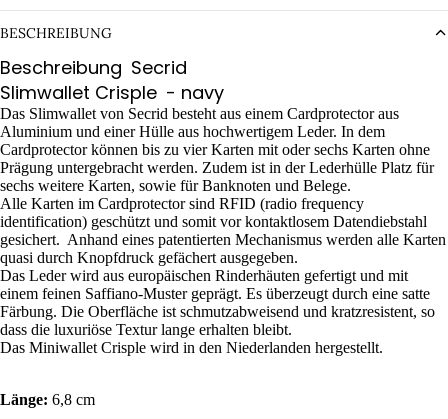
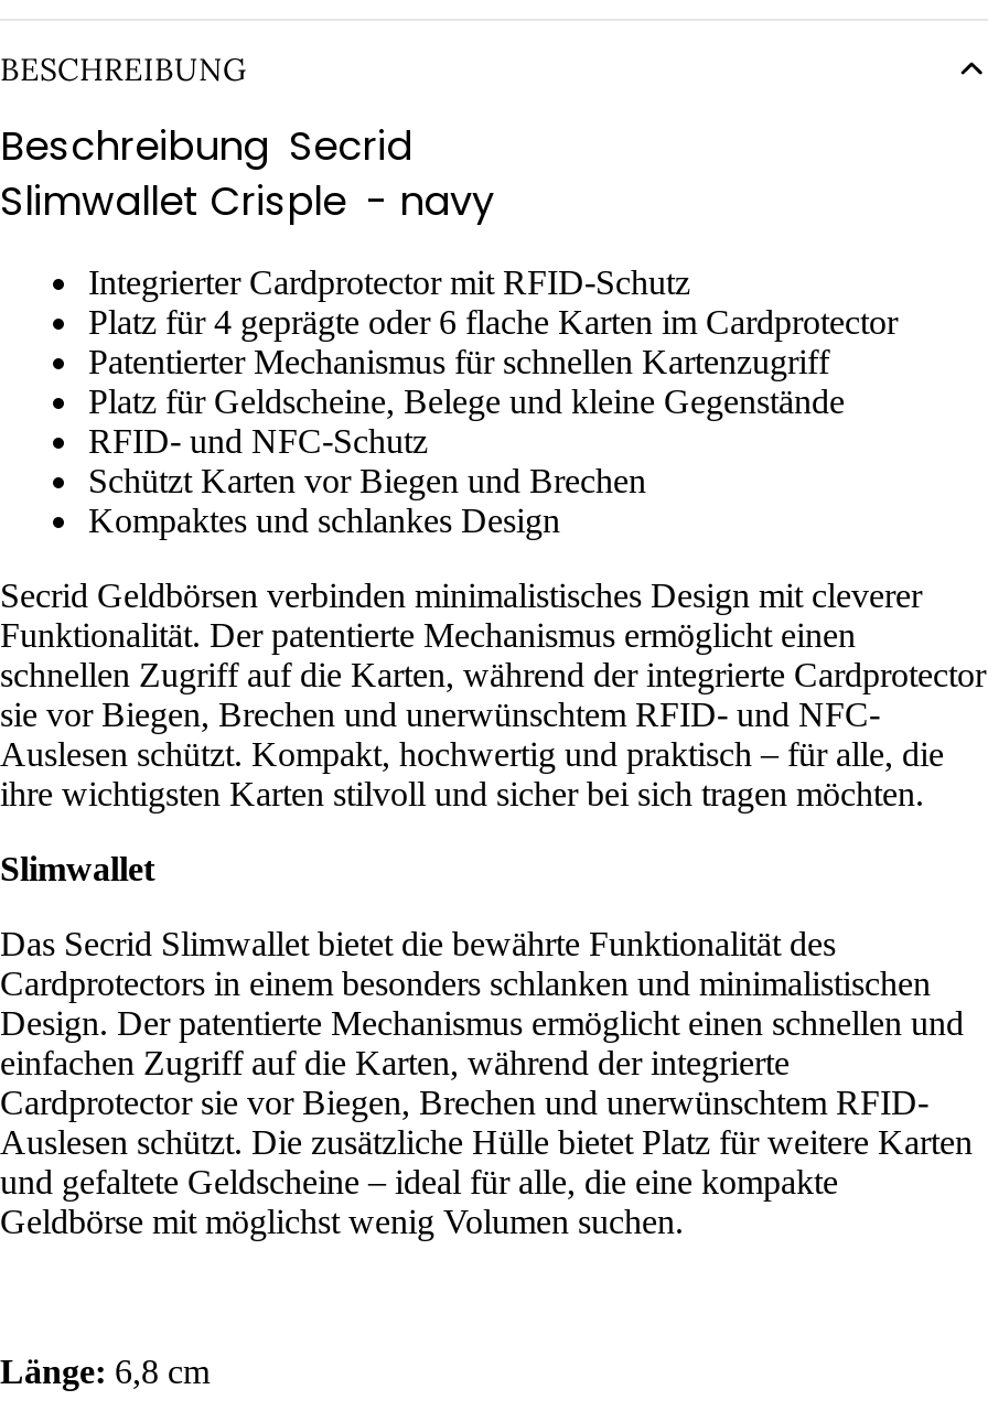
- Das Slimwallet von Secrid besteht aus einem Cardprotector aus
- Aluminium und einer Hülle aus hochwertigem Leder. In dem
- Cardprotector können bis zu vier Karten mit oder sechs Karten ohne
- Prägung untergebracht werden. Zudem ist in der Lederhülle Platz für
- sechs weitere Karten, sowie für Banknoten und Belege.
- Alle Karten im Cardprotector sind RFID (radio frequency
- identification) geschützt und somit vor kontaktlosem Datendiebstahl
- gesichert. Anhand eines patentierten Mechanismus werden alle Karten
- quasi durch Knopfdruck gefächert ausgegeben.
- Das Leder wird aus europäischen Rinderhäuten gefertigt und mit
- einem feinen Saffiano-Muster geprägt. Es überzeugt durch eine satte
- Färbung. Die Oberfläche ist schmutzabweisend und kratzresistent, so
- dass die luxuriöse Textur lange erhalten bleibt.
- Das Miniwallet Crisple wird in den Niederlanden hergestellt.
+ Integrierter Cardprotector mit RFID-Schutz
+ Platz für 4 geprägte oder 6 flache Karten im Cardprotector
+ Patentierter Mechanismus für schnellen Kartenzugriff
+ Platz für Geldscheine, Belege und kleine Gegenstände
+ RFID- und NFC-Schutz
+ Schützt Karten vor Biegen und Brechen
+ Kompaktes und schlankes Design
+ Secrid Geldbörsen verbinden minimalistisches Design mit cleverer
+ Funktionalität. Der patentierte Mechanismus ermöglicht einen
+ schnellen Zugriff auf die Karten, während der integrierte Cardprotector
+ sie vor Biegen, Brechen und unerwünschtem RFID- und NFC-
+ Auslesen schützt. Kompakt, hochwertig und praktisch – für alle, die
+ ihre wichtigsten Karten stilvoll und sicher bei sich tragen möchten.
+ Slimwallet
+ Das Secrid Slimwallet bietet die bewährte Funktionalität des
+ Cardprotectors in einem besonders schlanken und minimalistischen
+ Design. Der patentierte Mechanismus ermöglicht einen schnellen und
+ einfachen Zugriff auf die Karten, während der integrierte
+ Cardprotector sie vor Biegen, Brechen und unerwünschtem RFID-
+ Auslesen schützt. Die zusätzliche Hülle bietet Platz für weitere Karten
+ und gefaltete Geldscheine – ideal für alle, die eine kompakte
+ Geldbörse mit möglichst wenig Volumen suchen.
